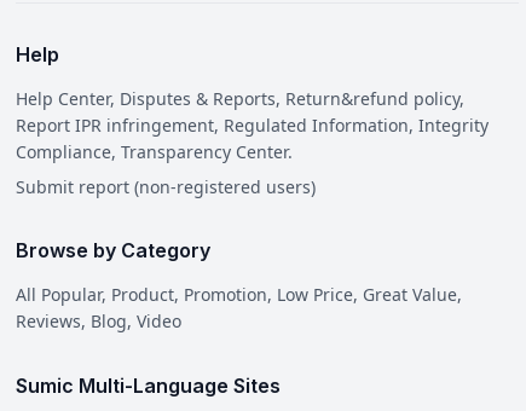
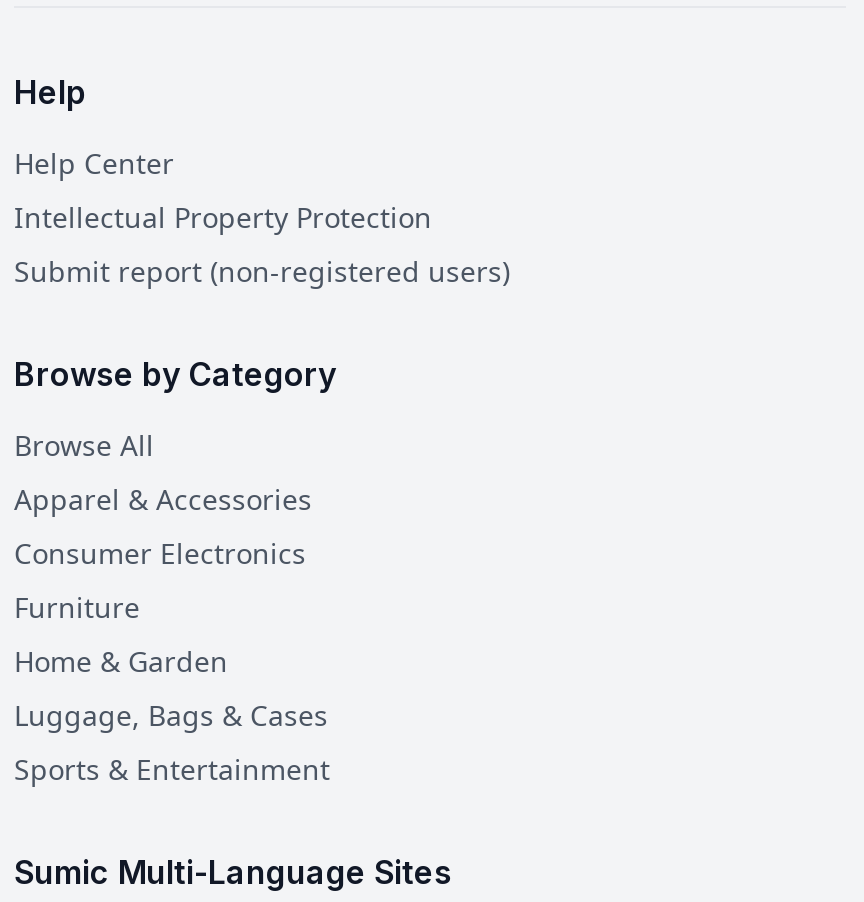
- Help Center, Disputes & Reports, Return&refund policy,
- Report IPR infringement, Regulated Information, Integrity
- Compliance, Transparency Center.
+ Help Center
+ Intellectual Property Protection

moved up: Submit report (non-registered users) | Browse by Category

- All Popular, Product, Promotion, Low Price, Great Value,
- Reviews, Blog, Video
+ Browse All
+ Apparel & Accessories
+ Consumer Electronics
+ Furniture
+ Home & Garden
+ Luggage, Bags & Cases
+ Sports & Entertainment
